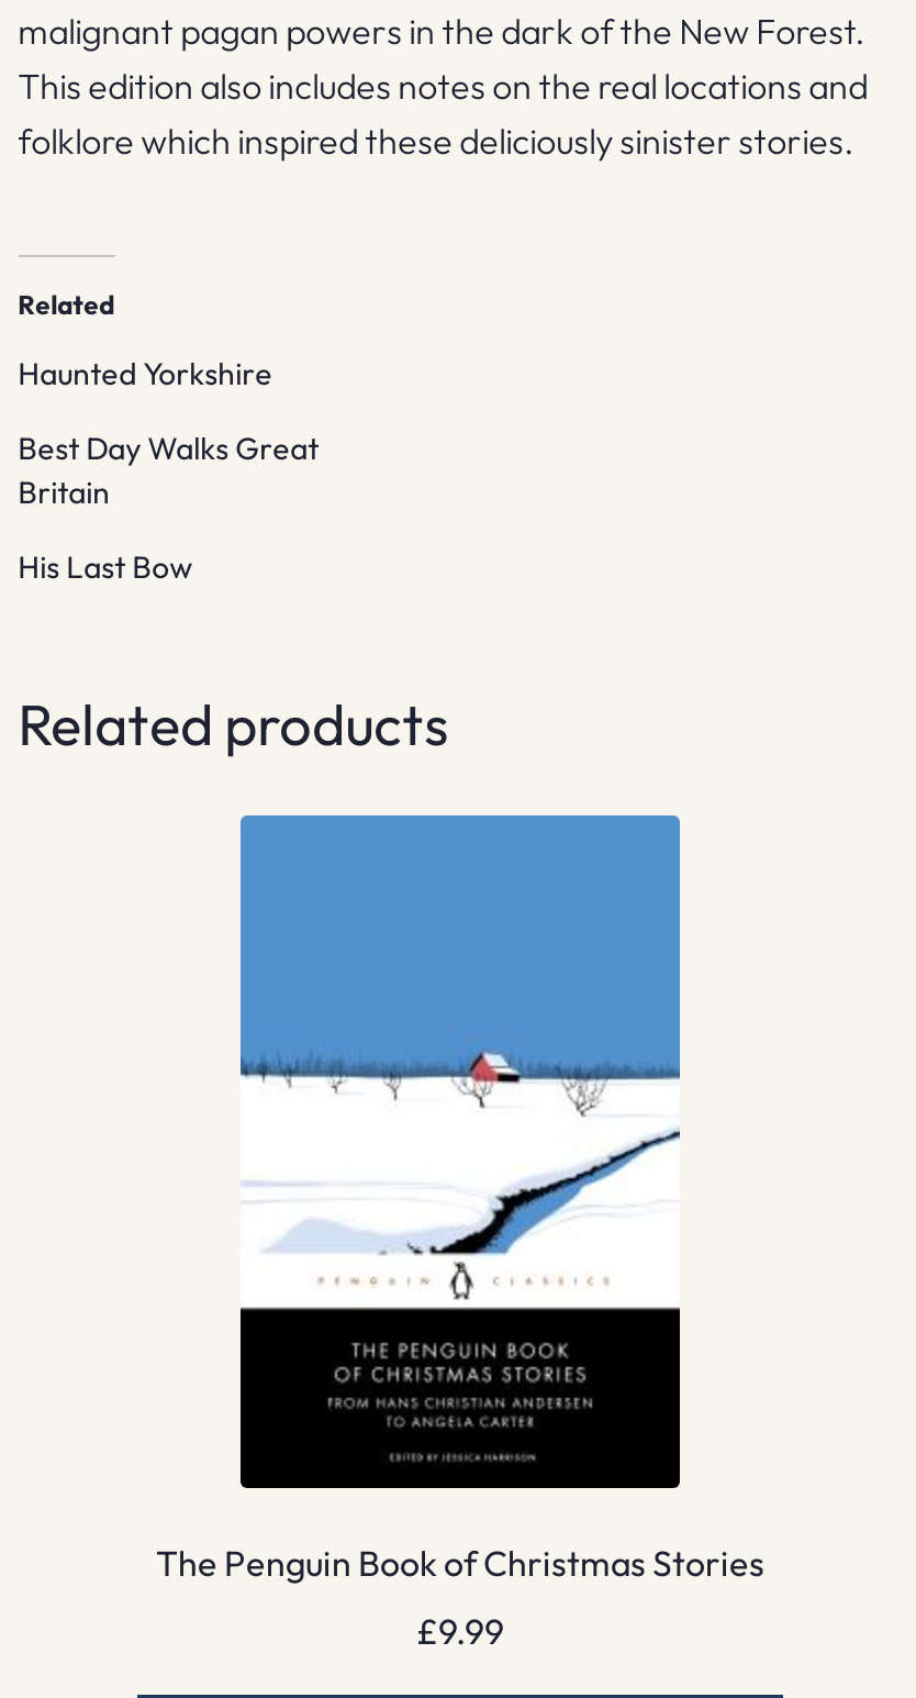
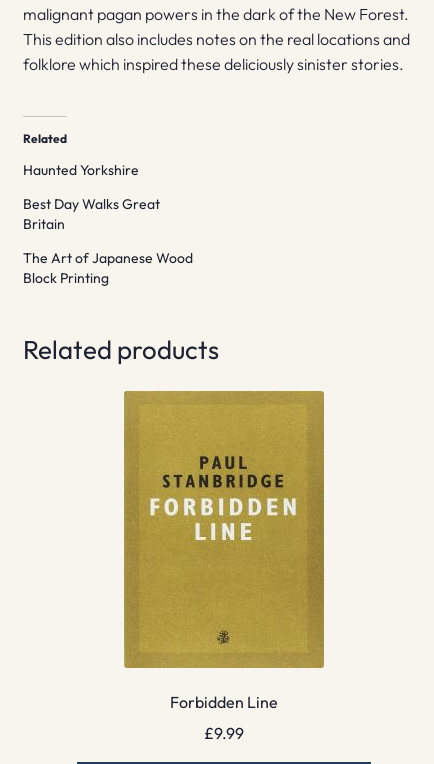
- His Last Bow
+ The Art of Japanese Wood
+ Block Printing

moved down: Related products

- [image]
- The Penguin Book of Christmas Stories
+ [image]
+ Forbidden Line
